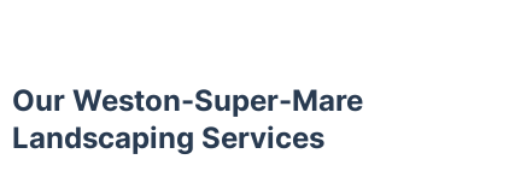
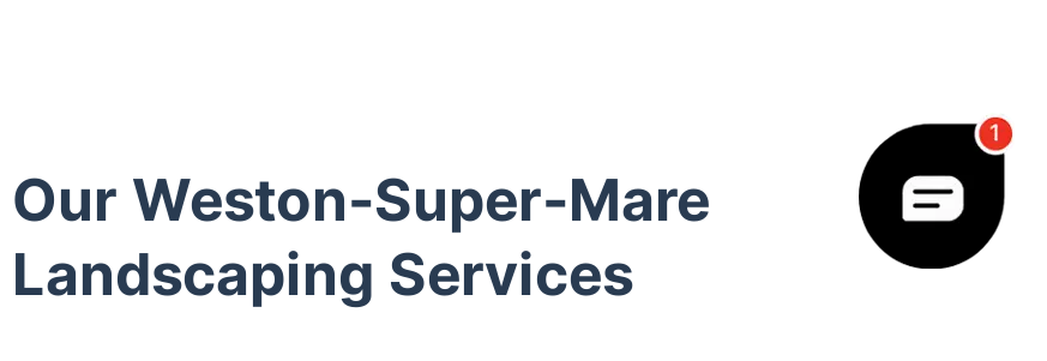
+ [image]
